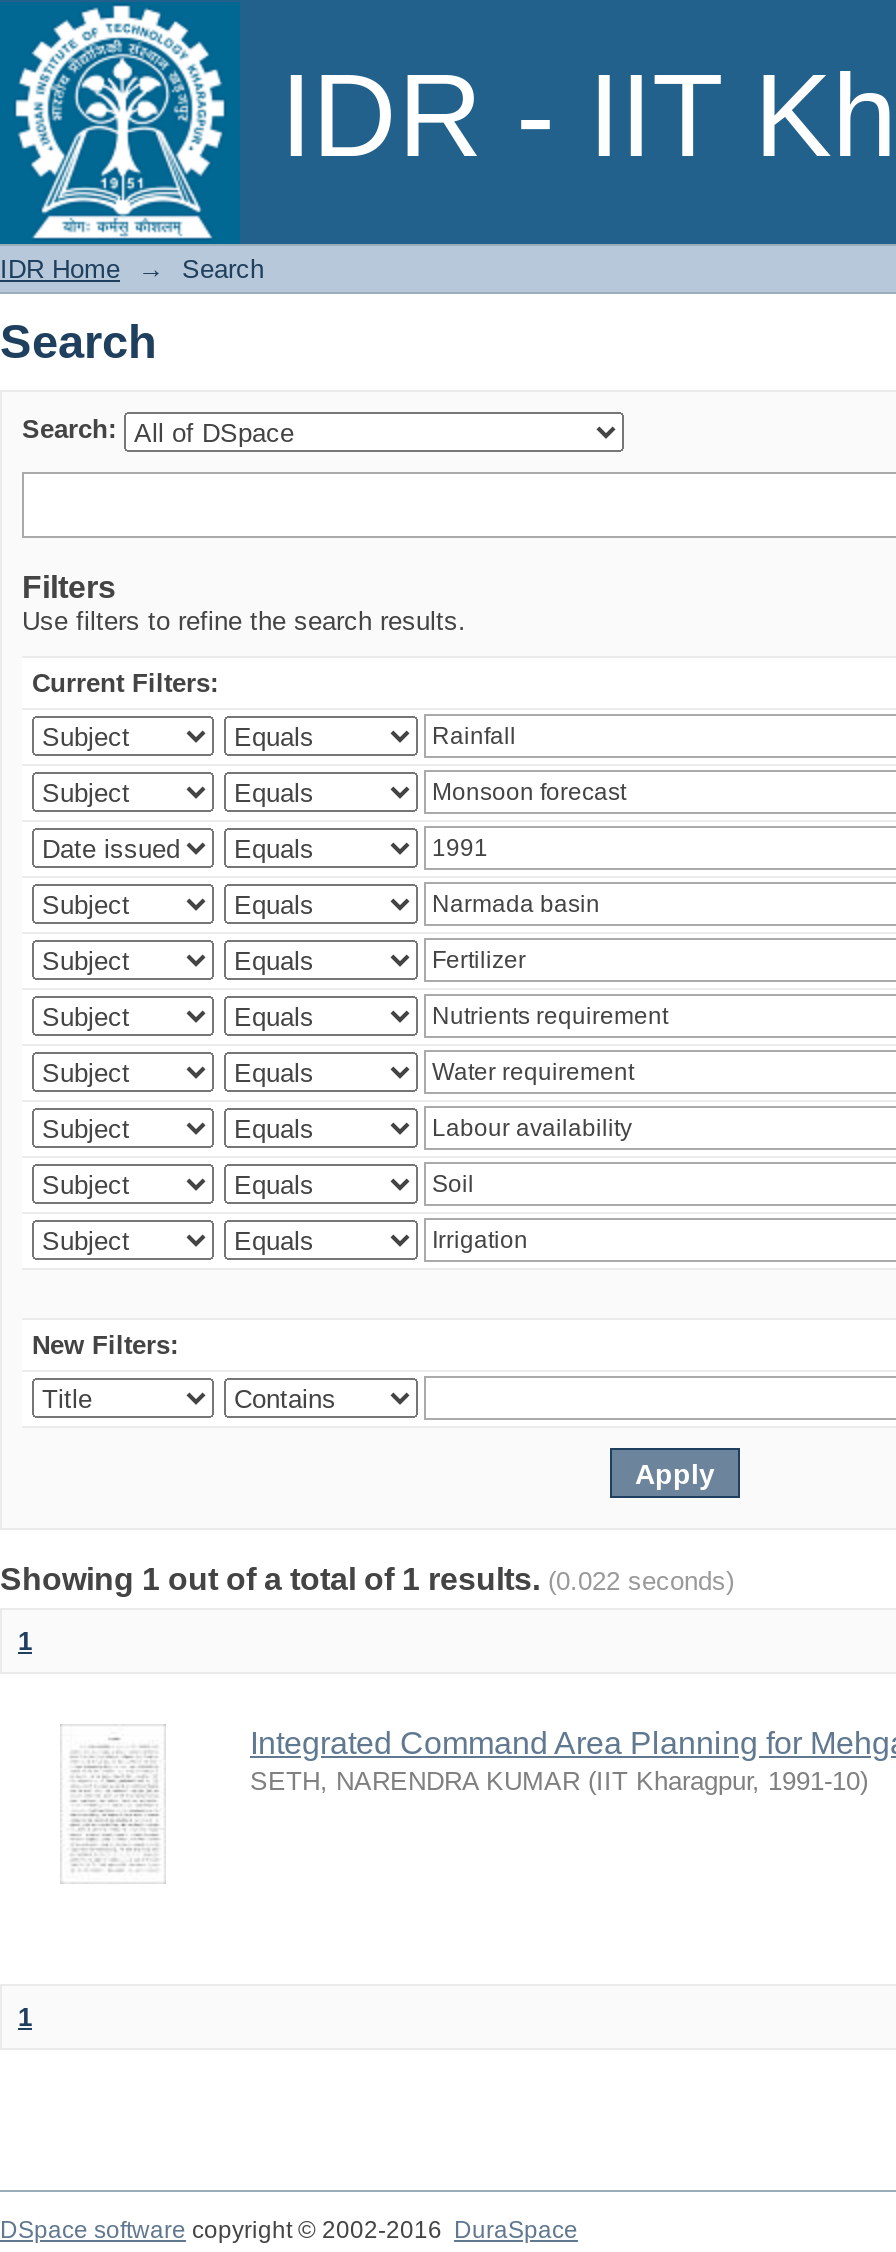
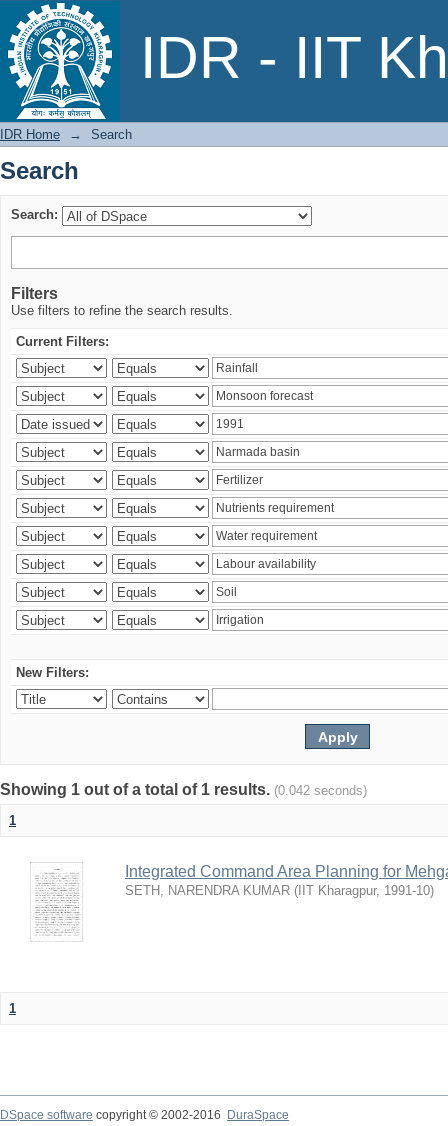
- Showing 1 out of a total of 1 results. (0.022 seconds)
+ Showing 1 out of a total of 1 results. (0.042 seconds)
